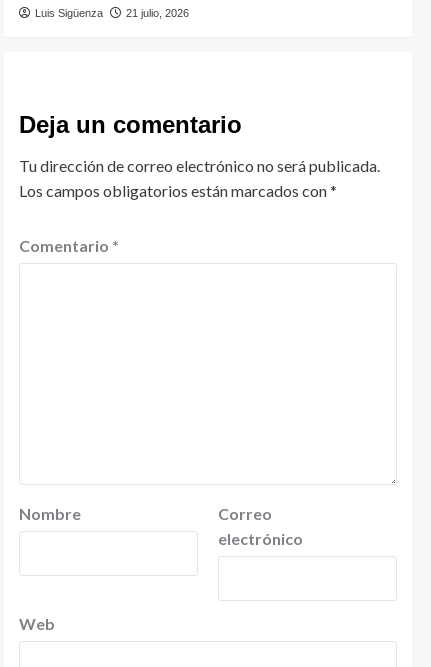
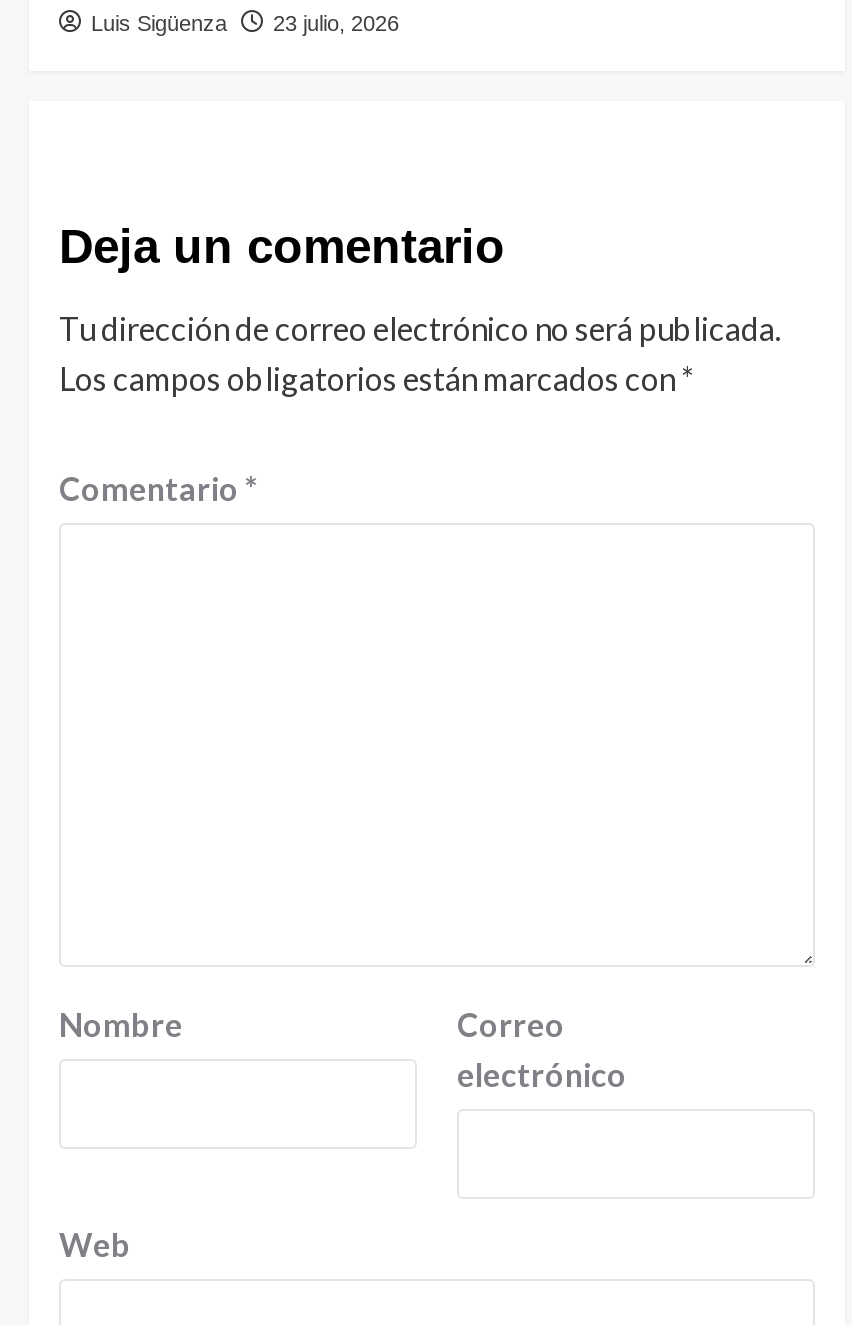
- Luis Sigüenza 21 julio, 2026
+ Luis Sigüenza 23 julio, 2026
